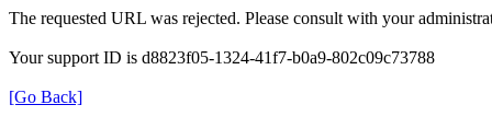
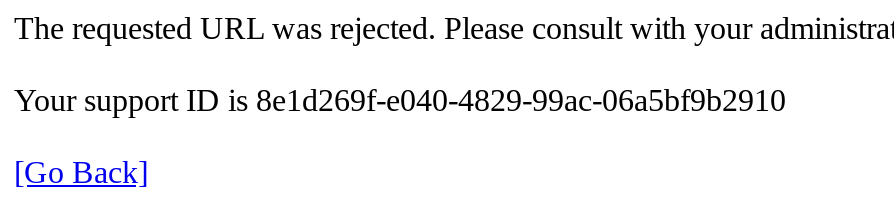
- Your support ID is d8823f05-1324-41f7-b0a9-802c09c73788
+ Your support ID is 8e1d269f-e040-4829-99ac-06a5bf9b2910
